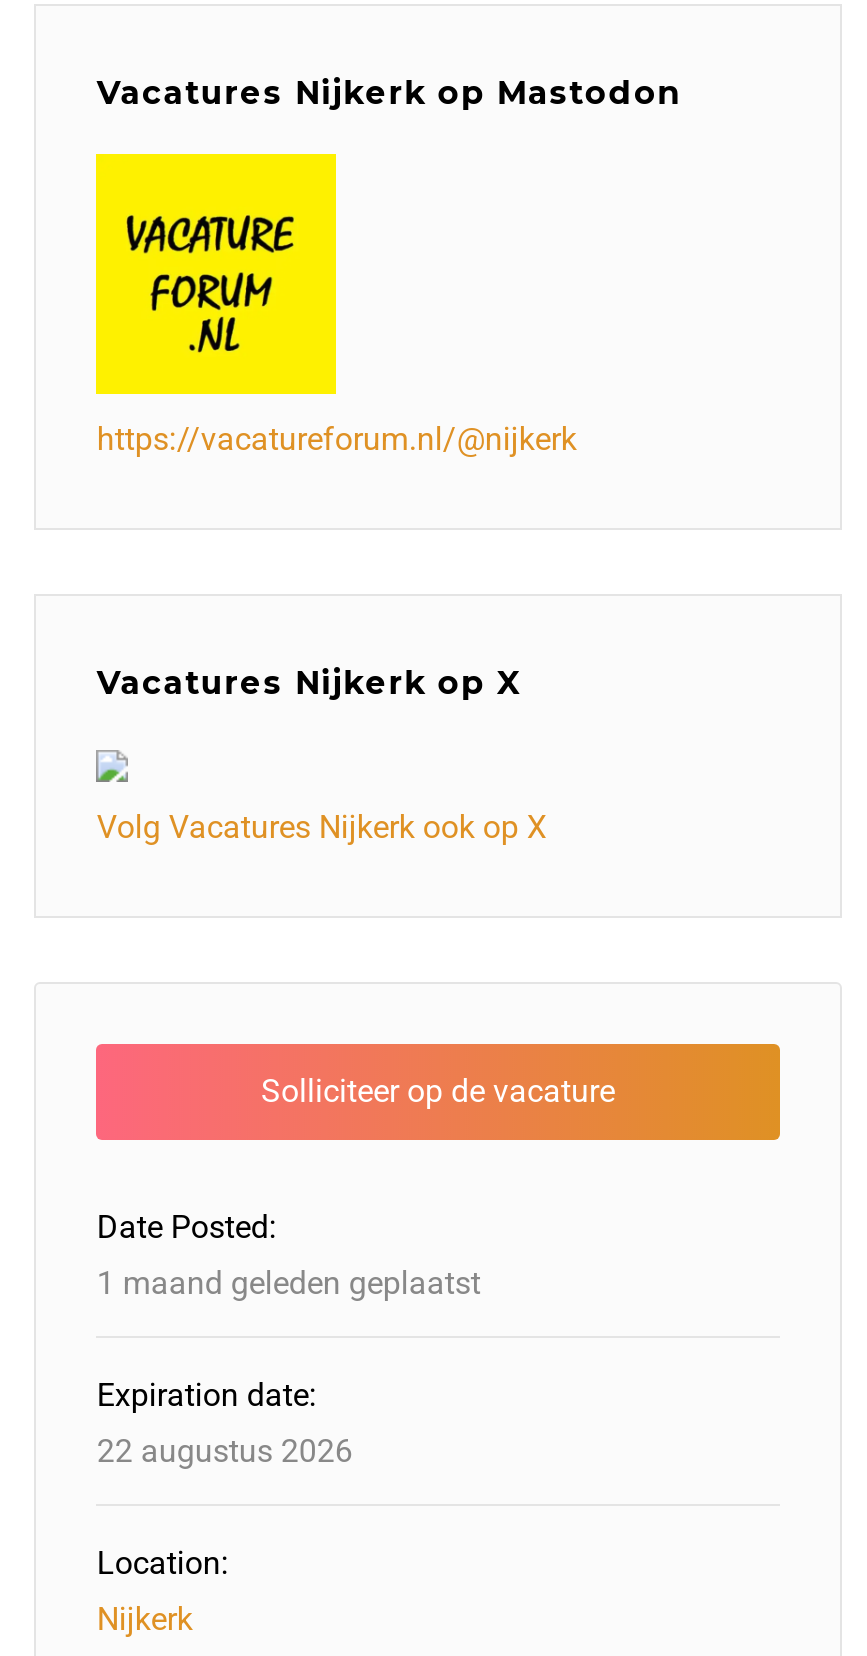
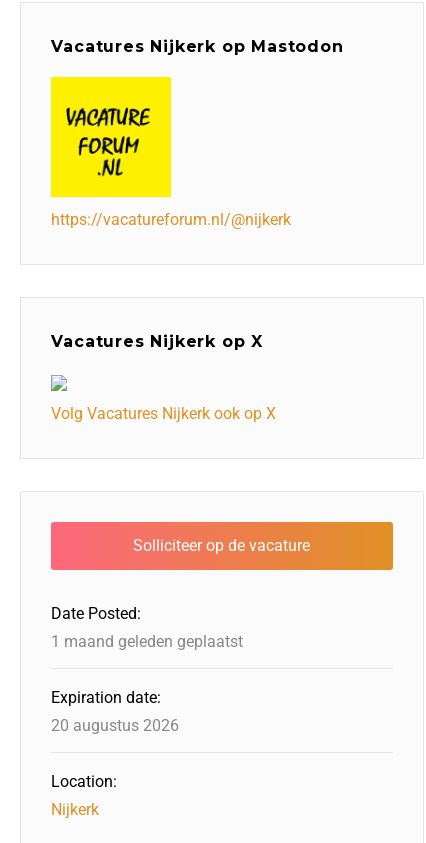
- 22 augustus 2026
+ 20 augustus 2026
